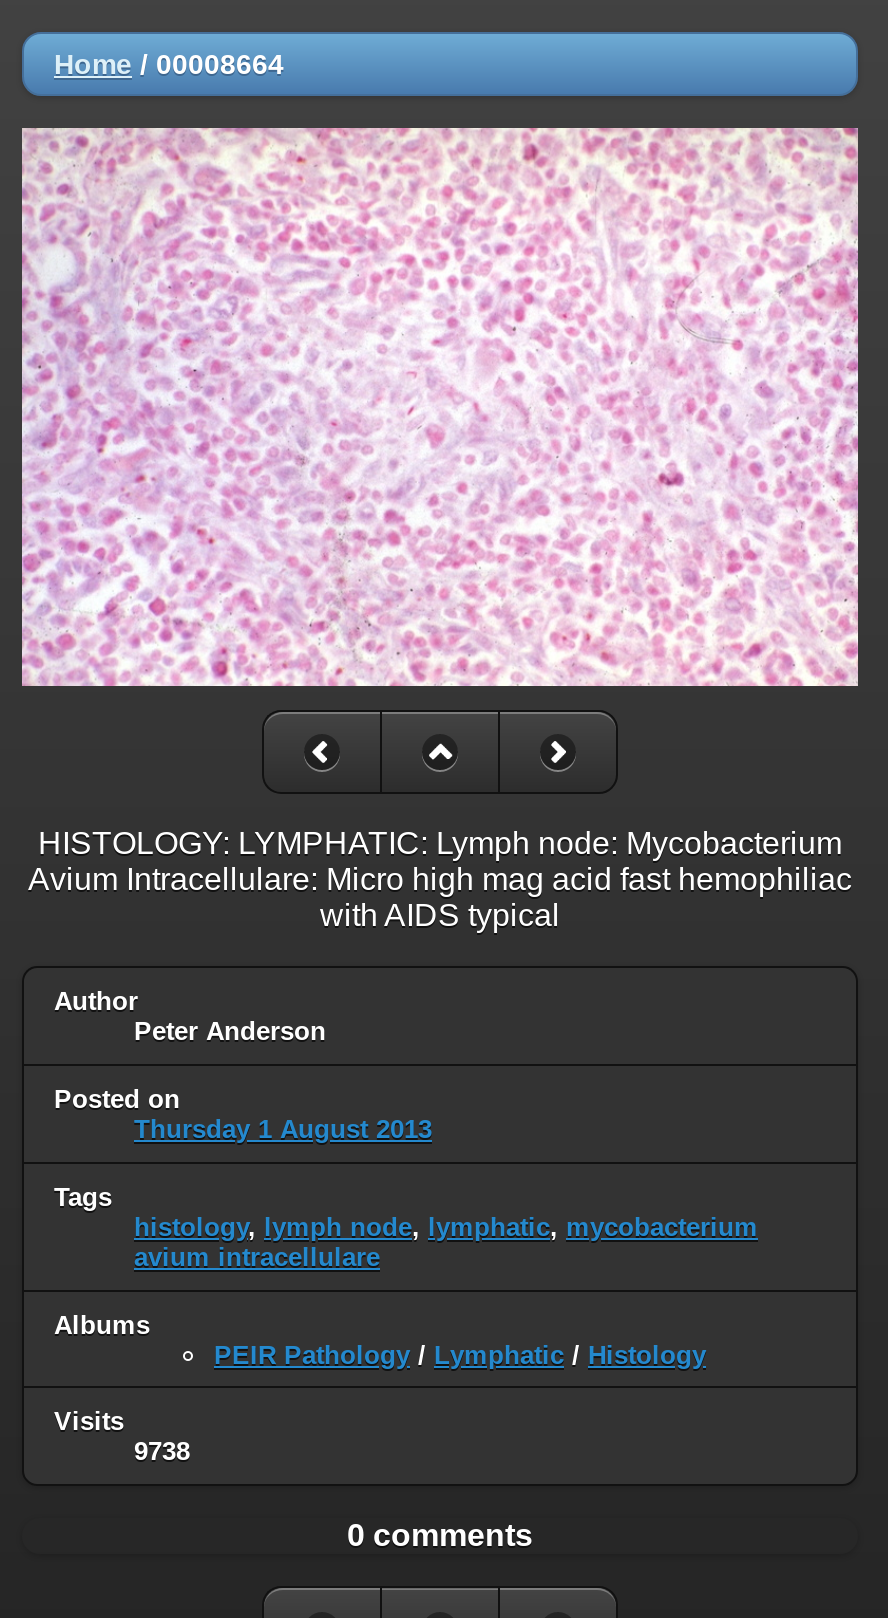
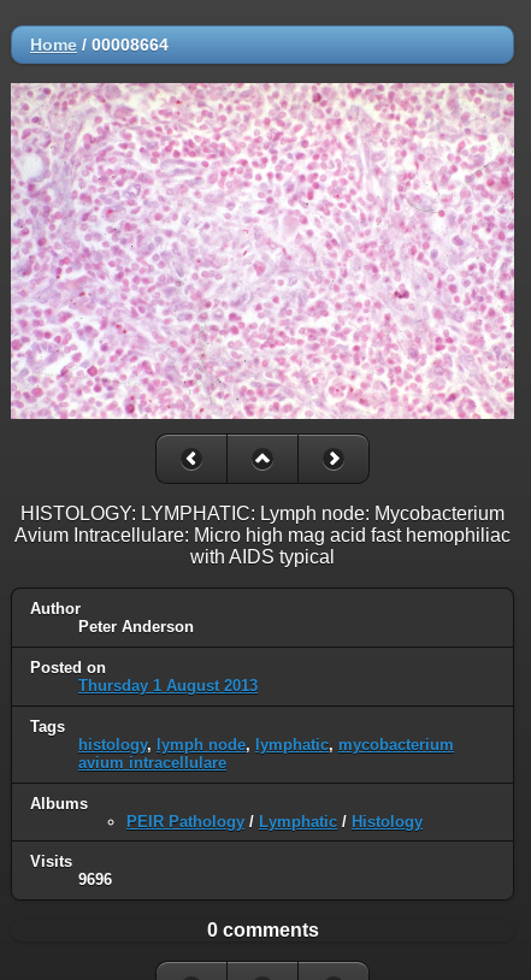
- 9738
+ 9696
